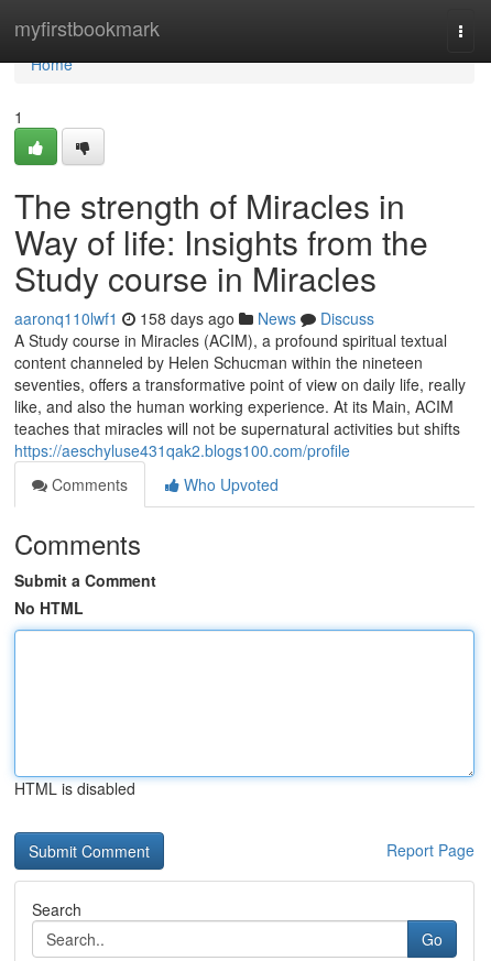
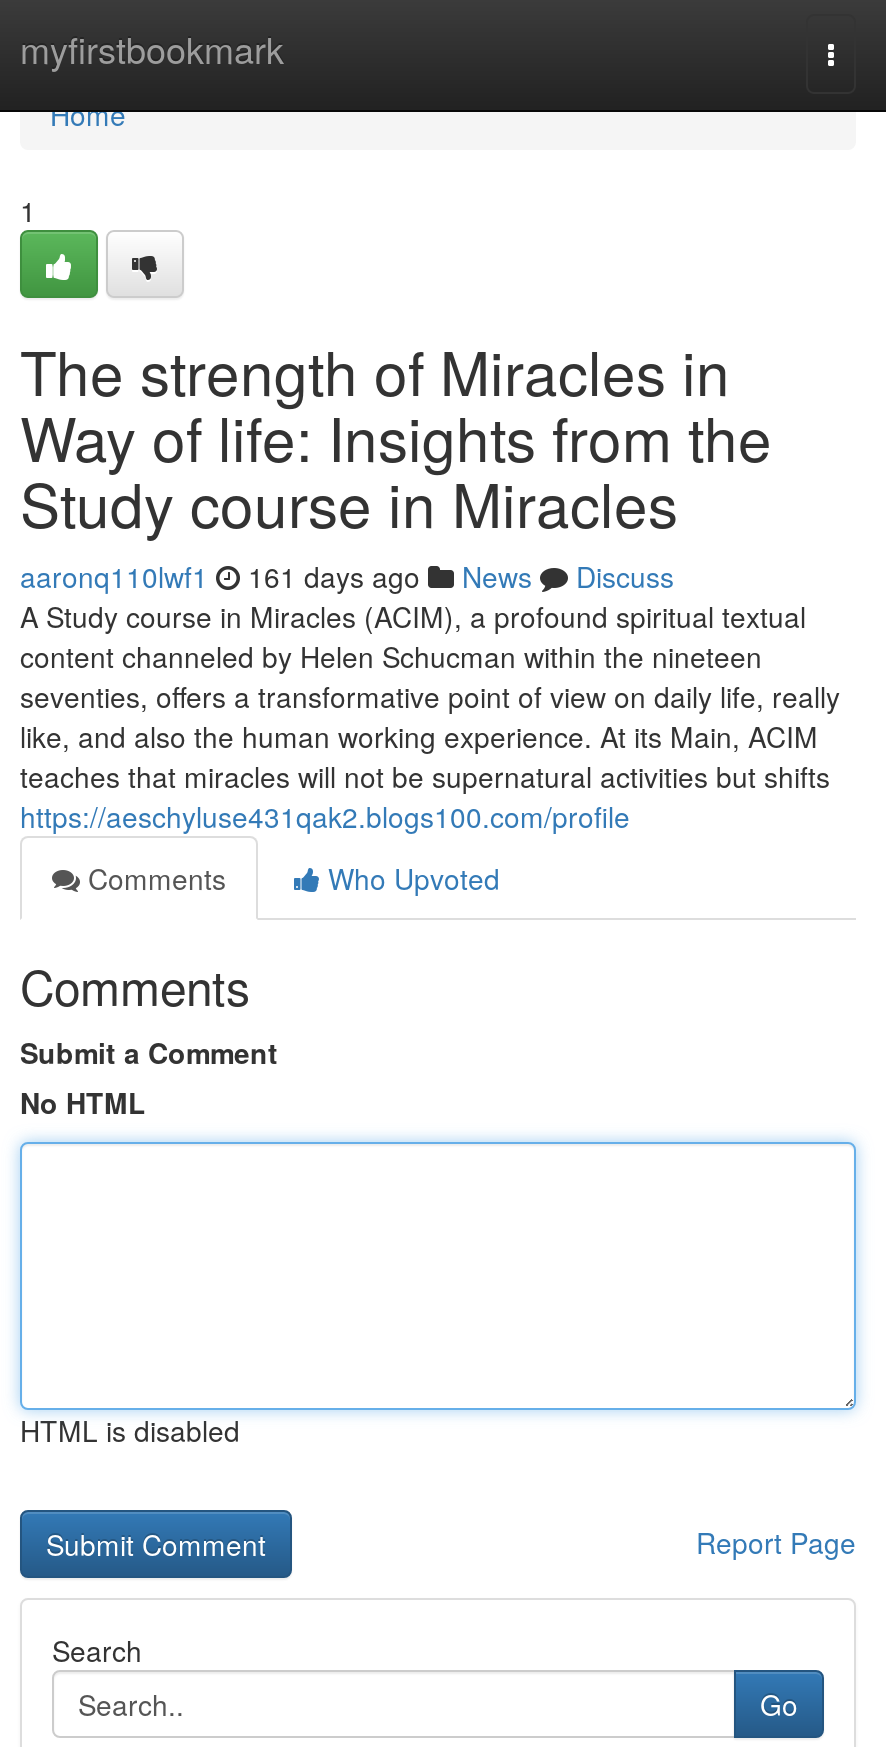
- aaronq110lwf1 158 days ago News Discuss
+ aaronq110lwf1 161 days ago News Discuss
